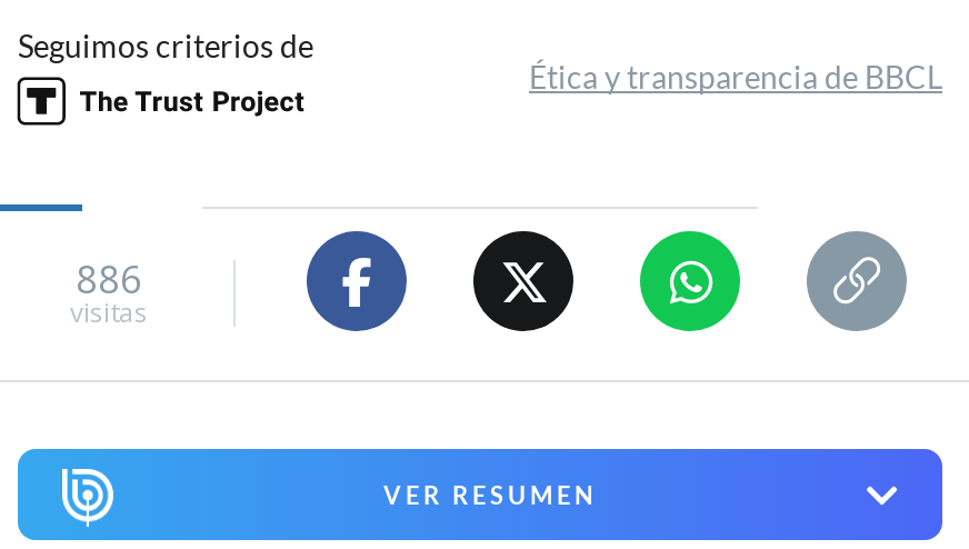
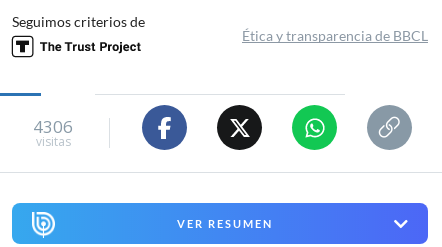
- 886
+ 4306
